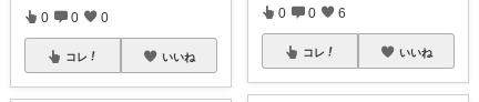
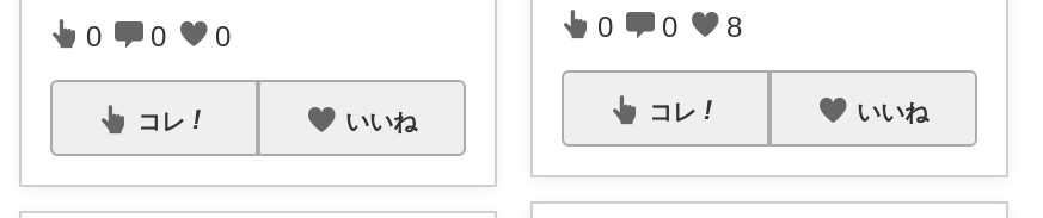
- 0 0 6
+ 0 0 8
